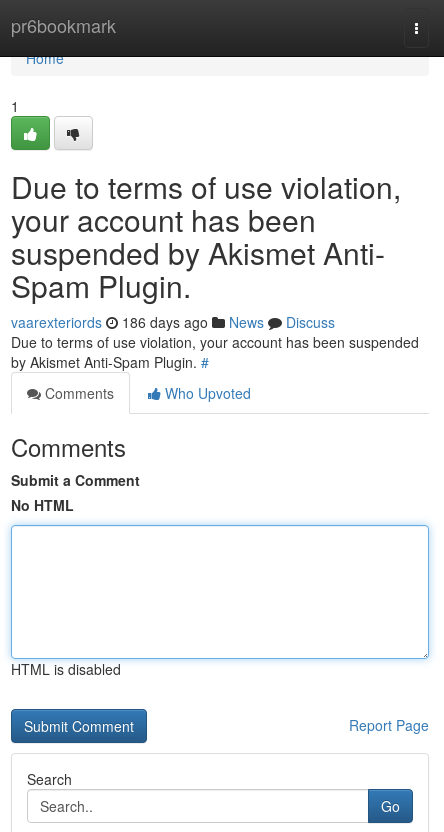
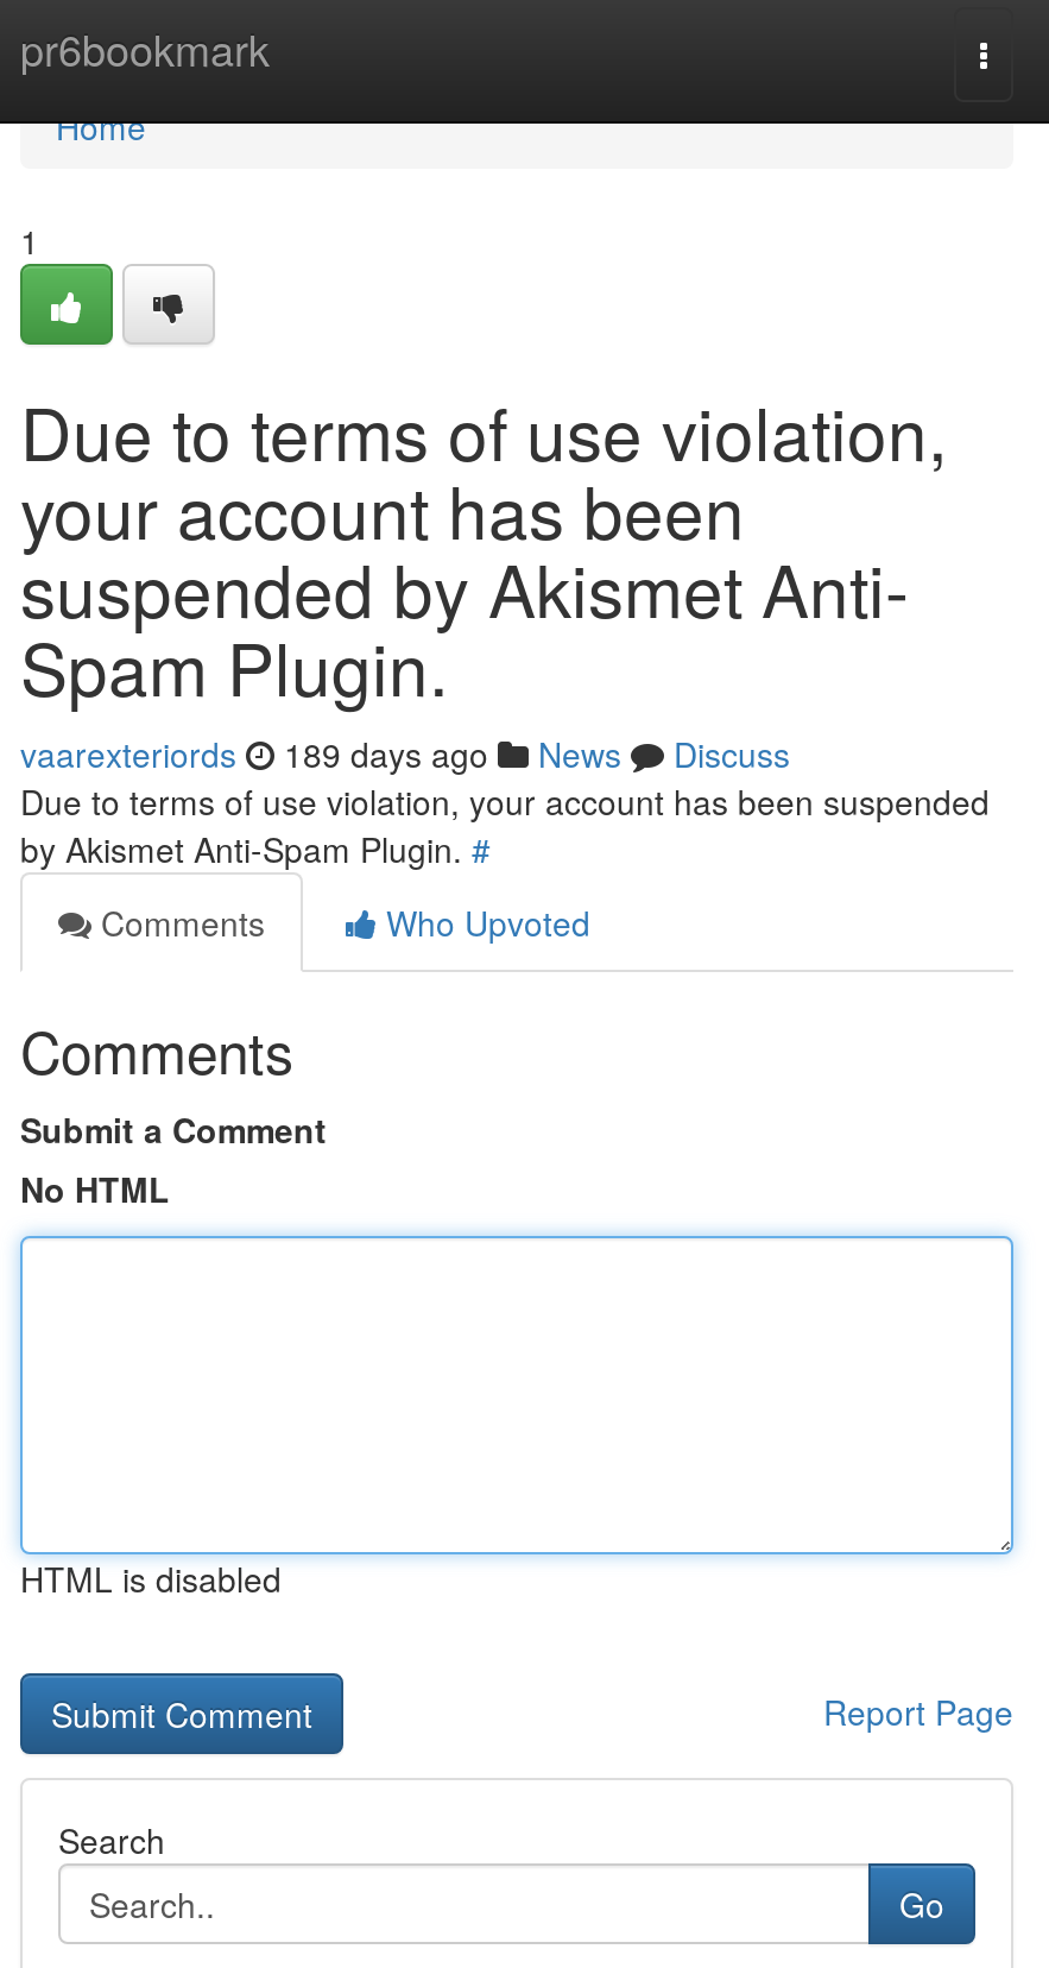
- vaarexteriords 186 days ago News Discuss
+ vaarexteriords 189 days ago News Discuss
